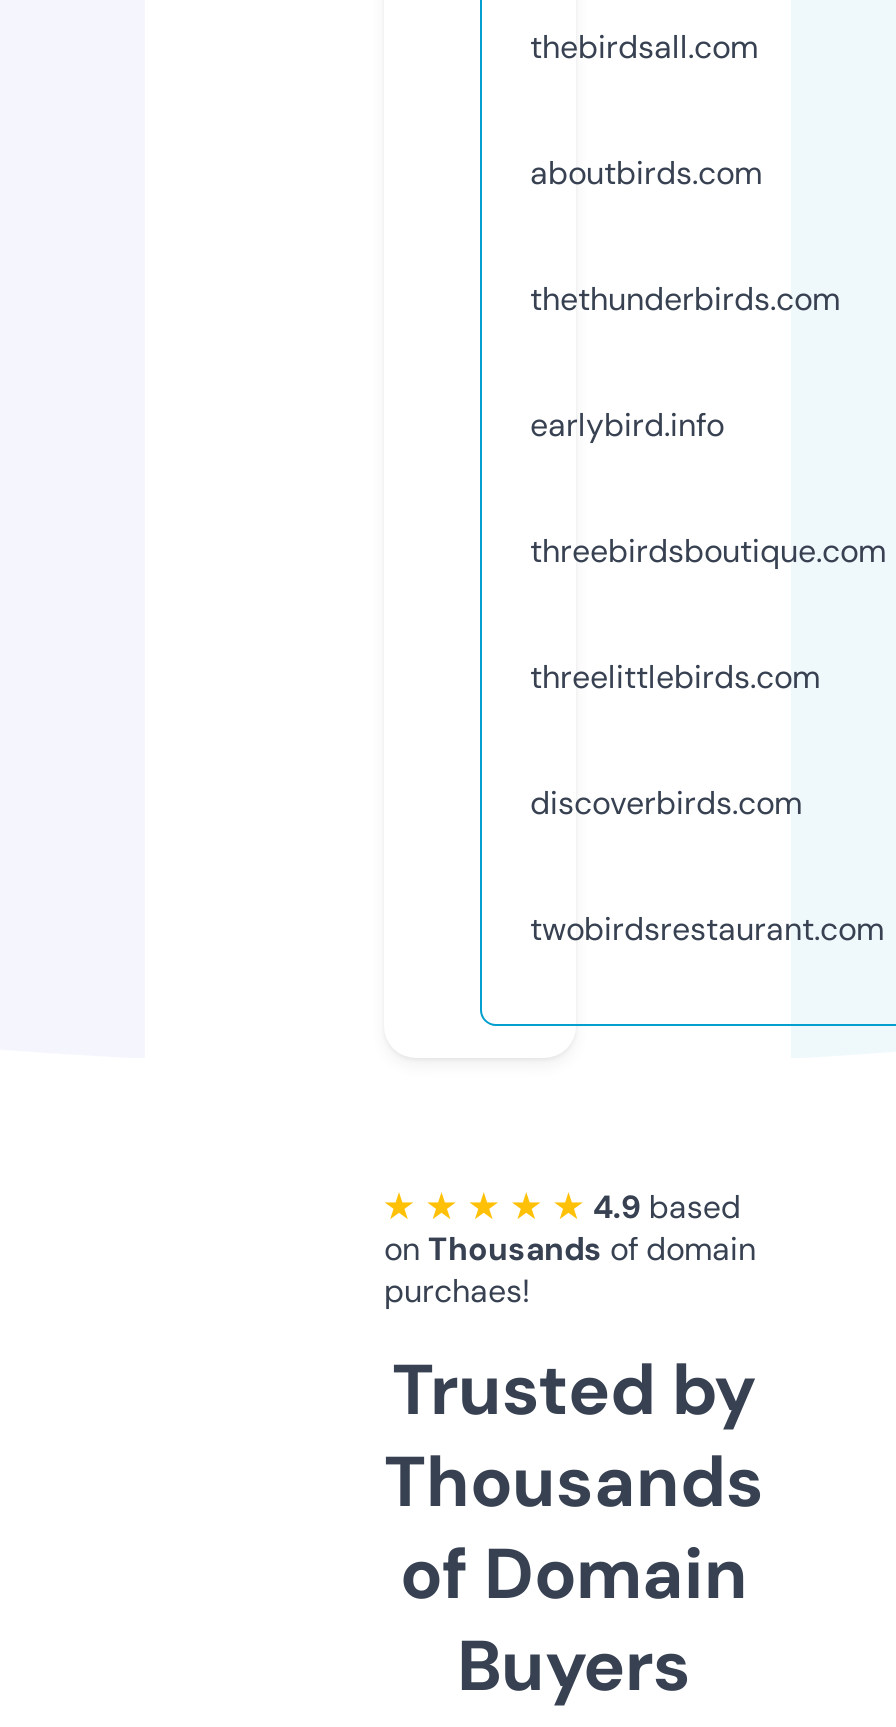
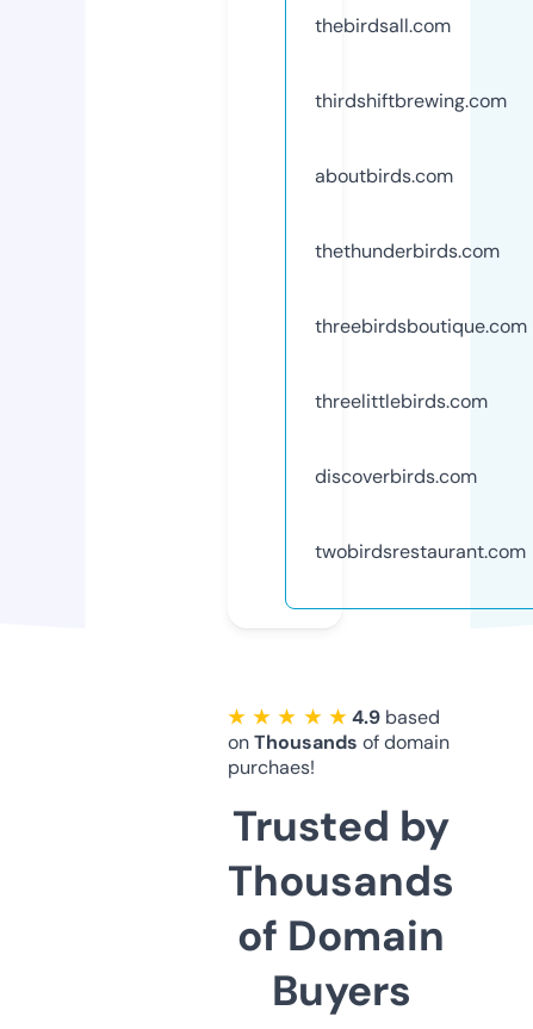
+ thirdshiftbrewing.com

moved down: aboutbirds.com | thethunderbirds.com

- earlybird.info
